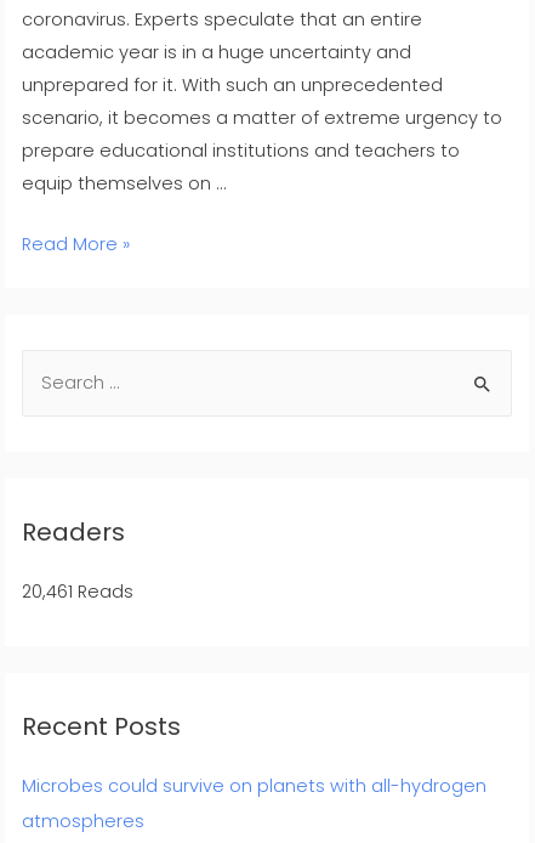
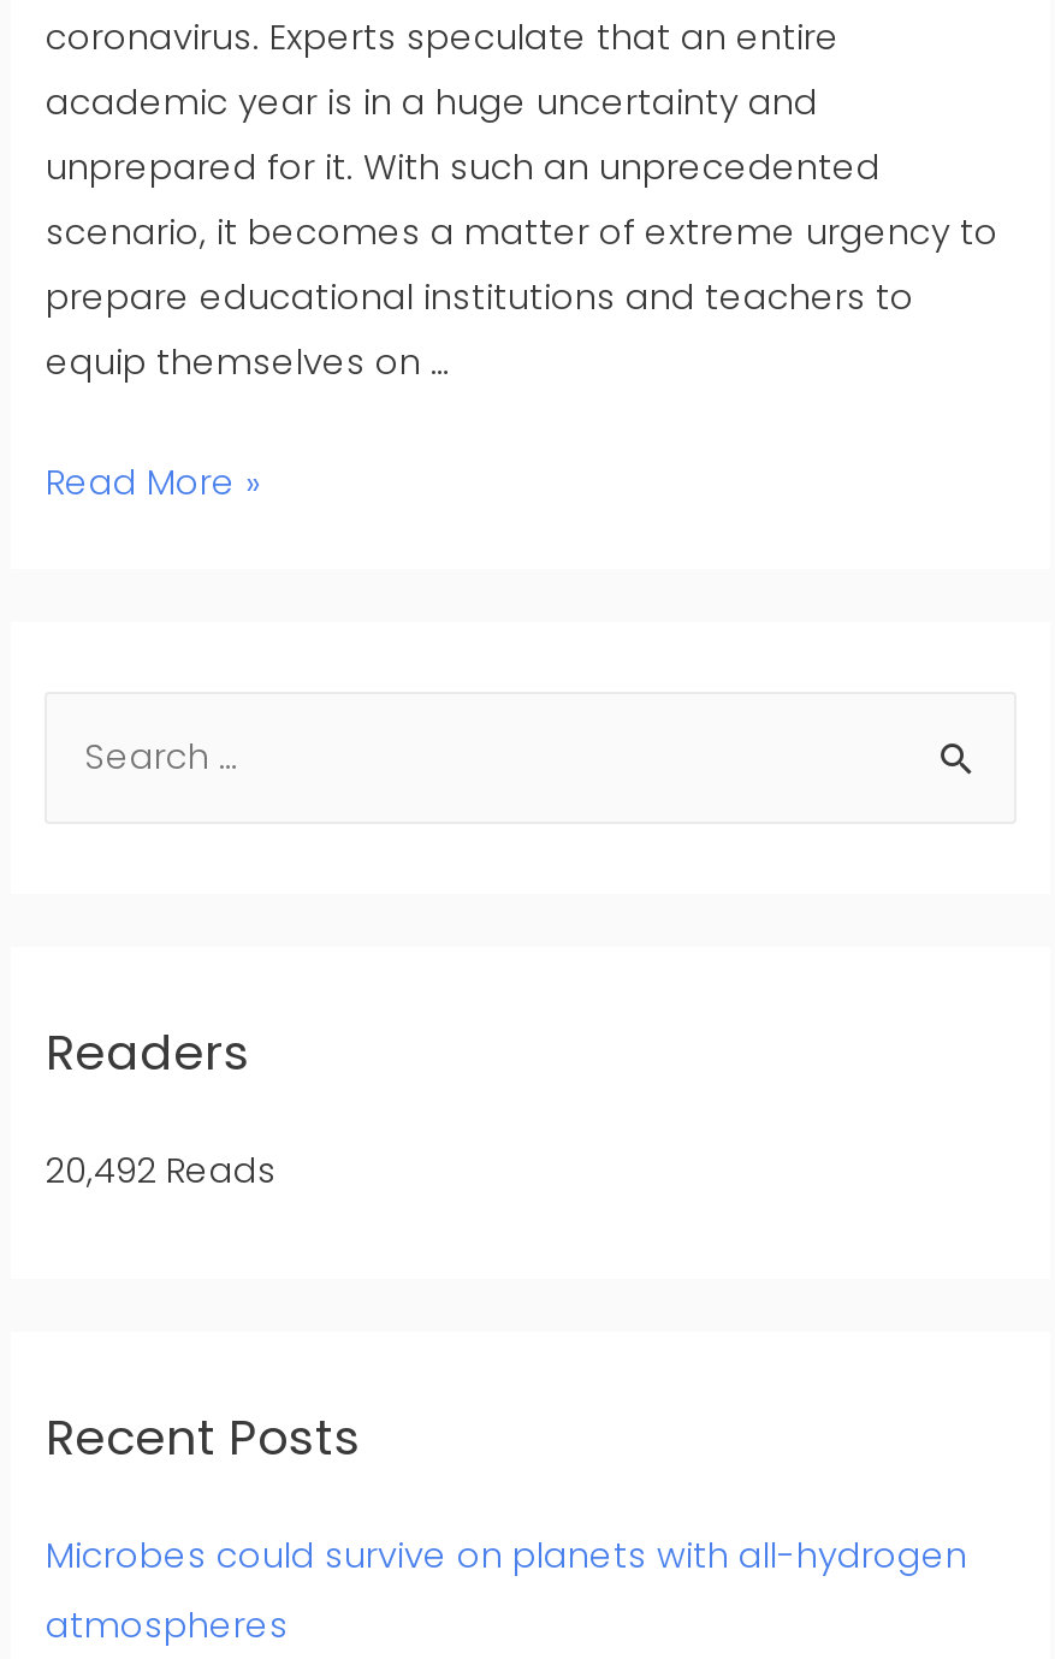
- 20,461 Reads
+ 20,492 Reads
